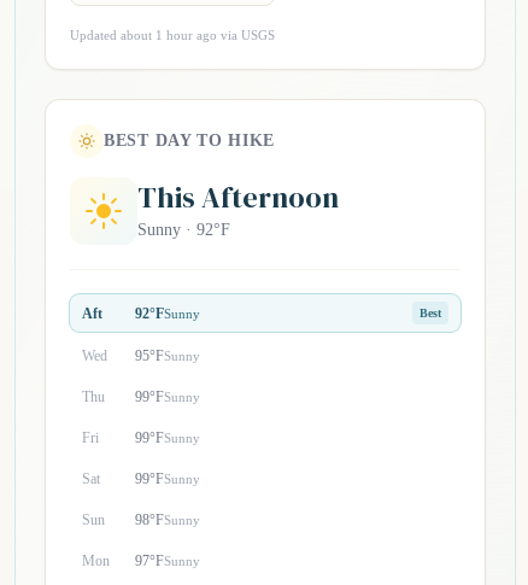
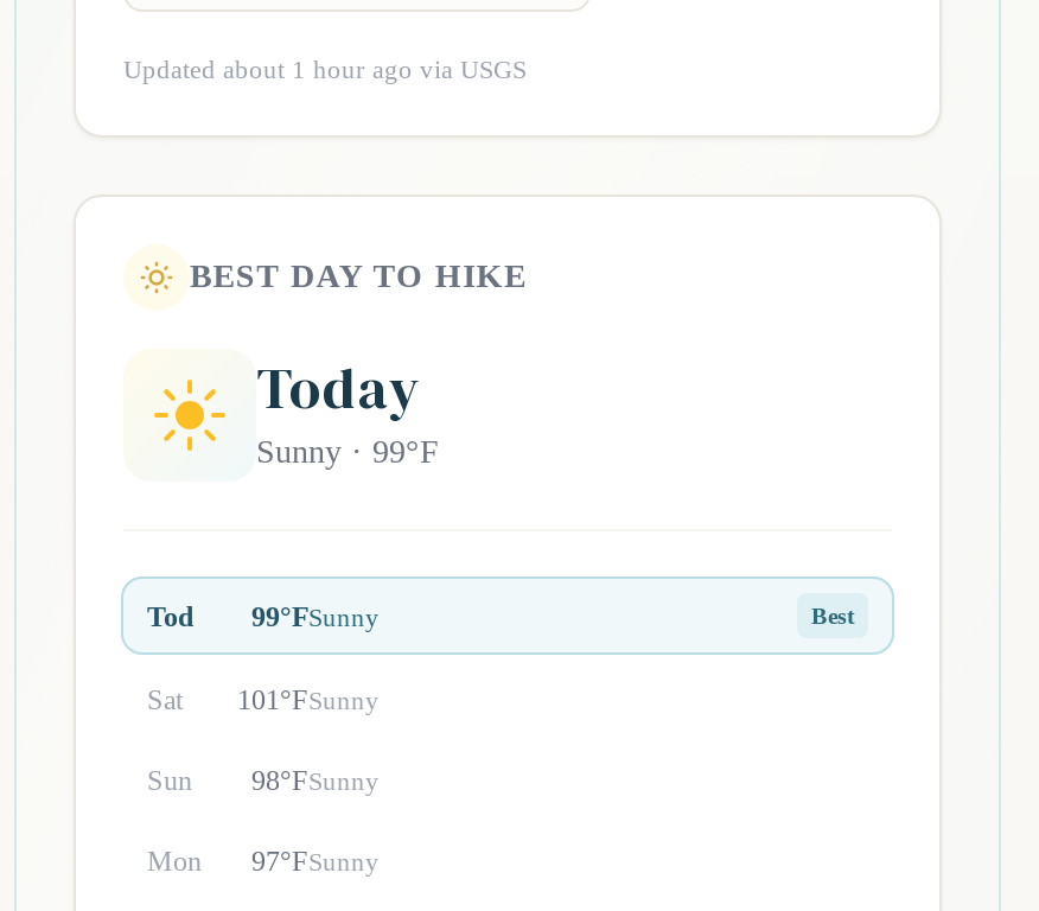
- This Afternoon
- Sunny · 92°F
+ Today
+ Sunny · 99°F

- Aft
- 92°FSunny
+ Tod
+ 99°FSunny

- Wed
- 95°FSunny
- Thu
- 99°FSunny
- Fri
- 99°FSunny

- 99°FSunny
+ 101°FSunny
